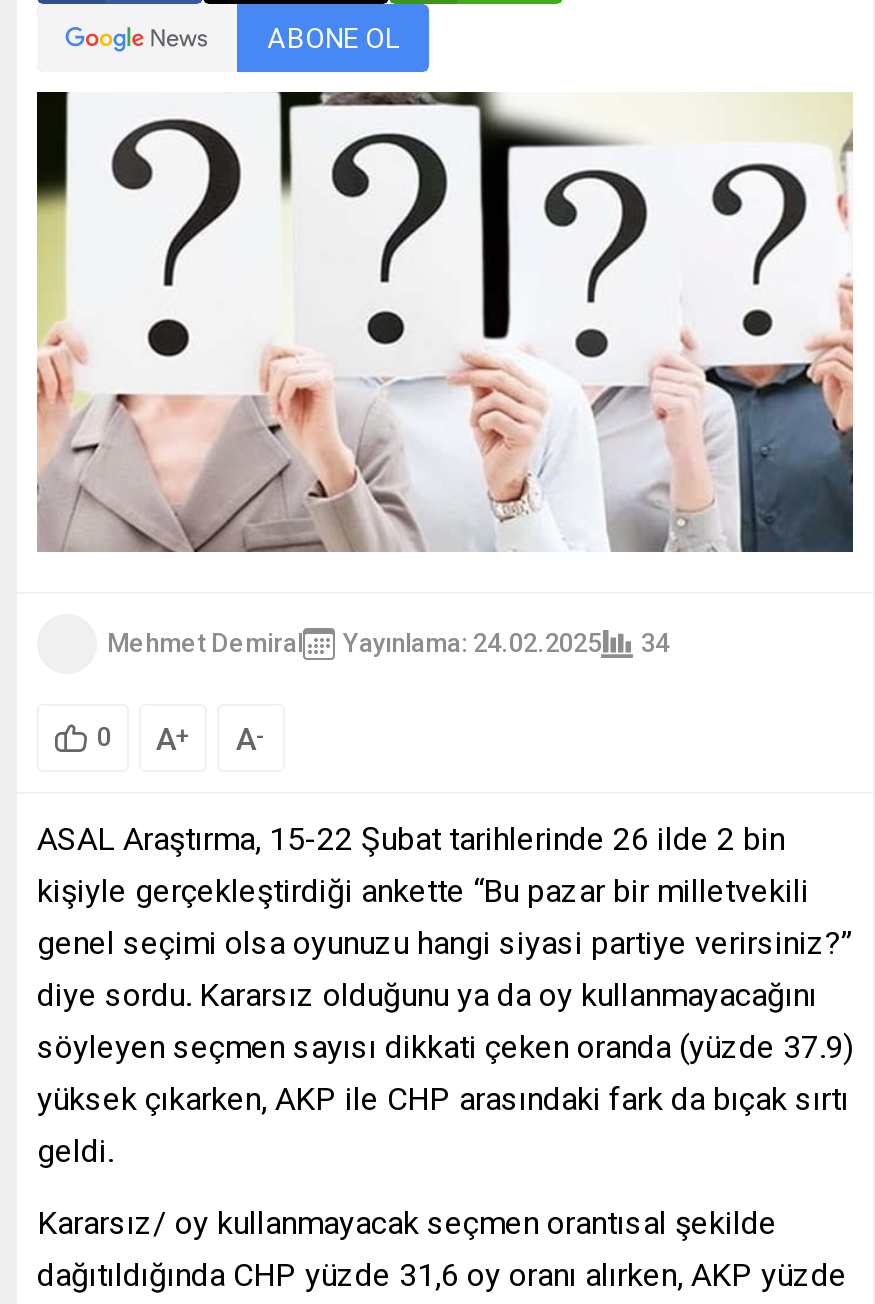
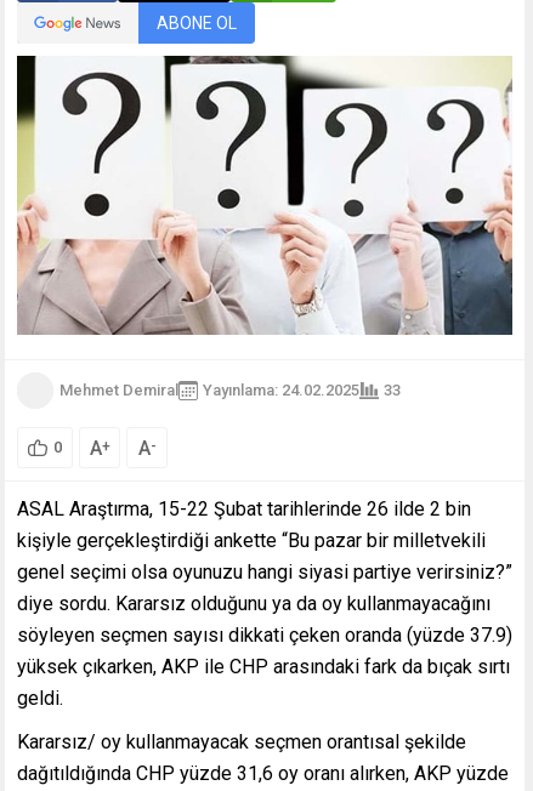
- Mehmet Demiral Yayınlama: 24.02.2025 34
+ Mehmet Demiral Yayınlama: 24.02.2025 33
